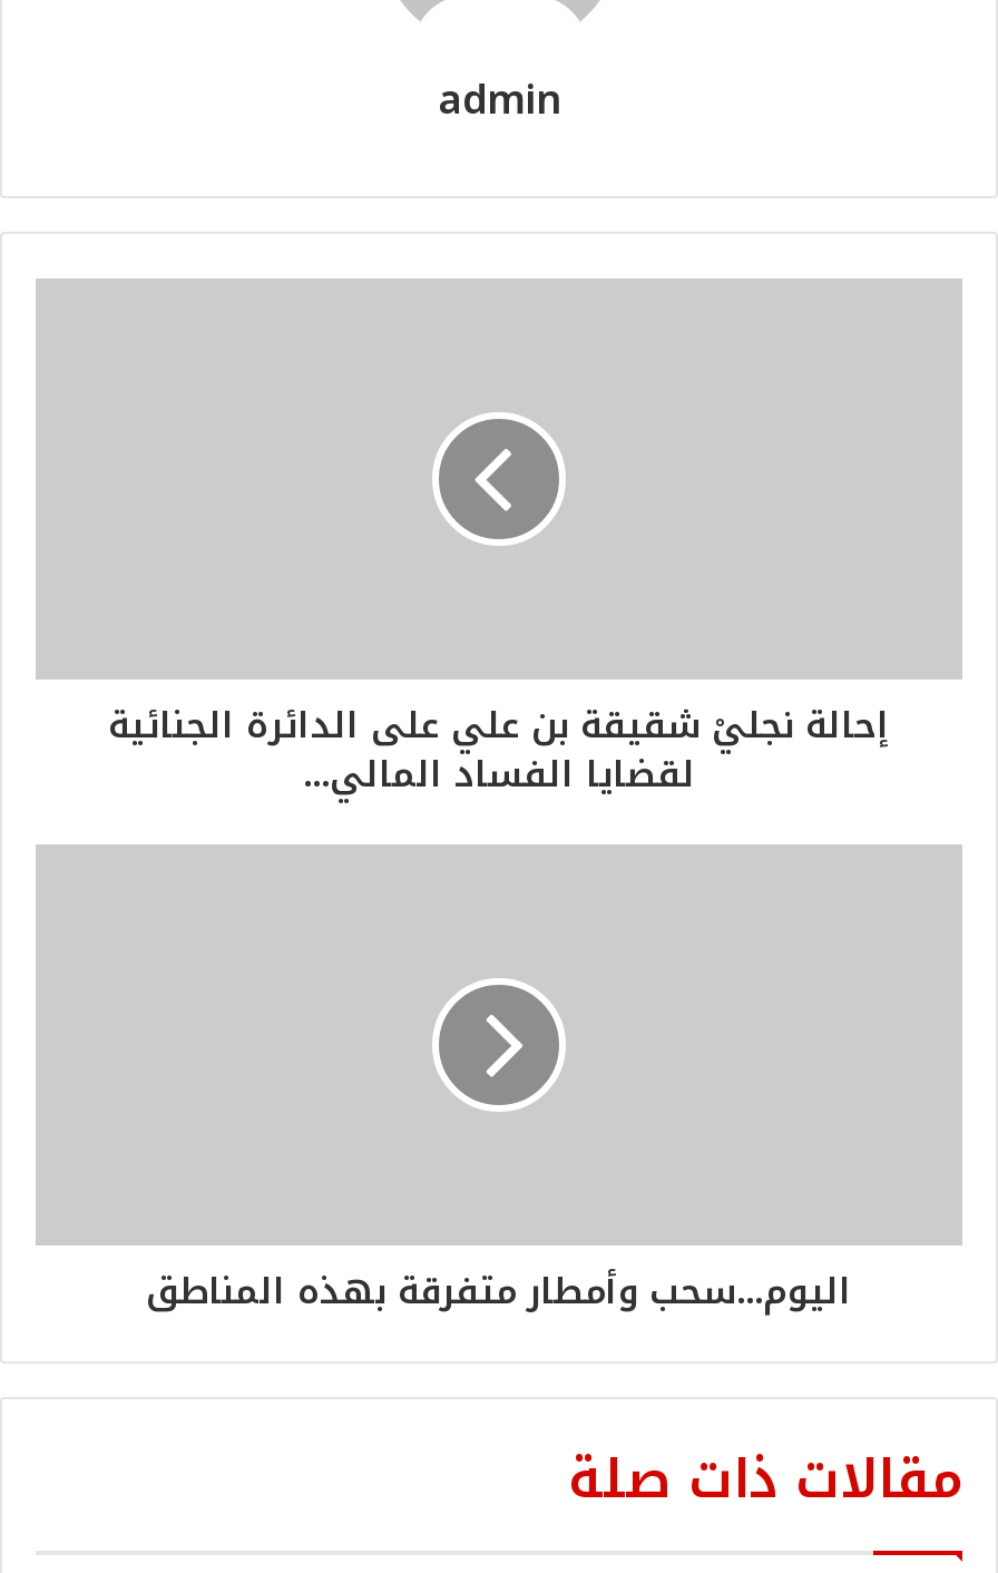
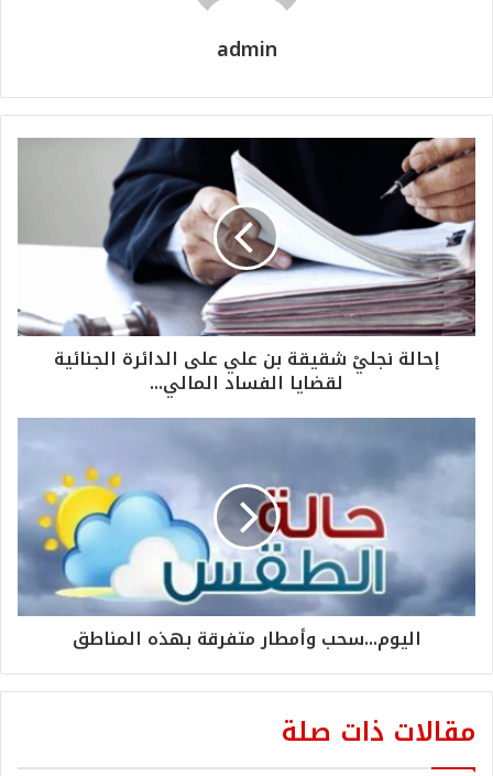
+ [image]

+ [image]
